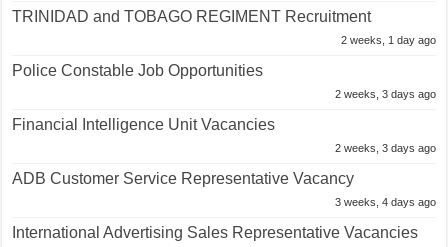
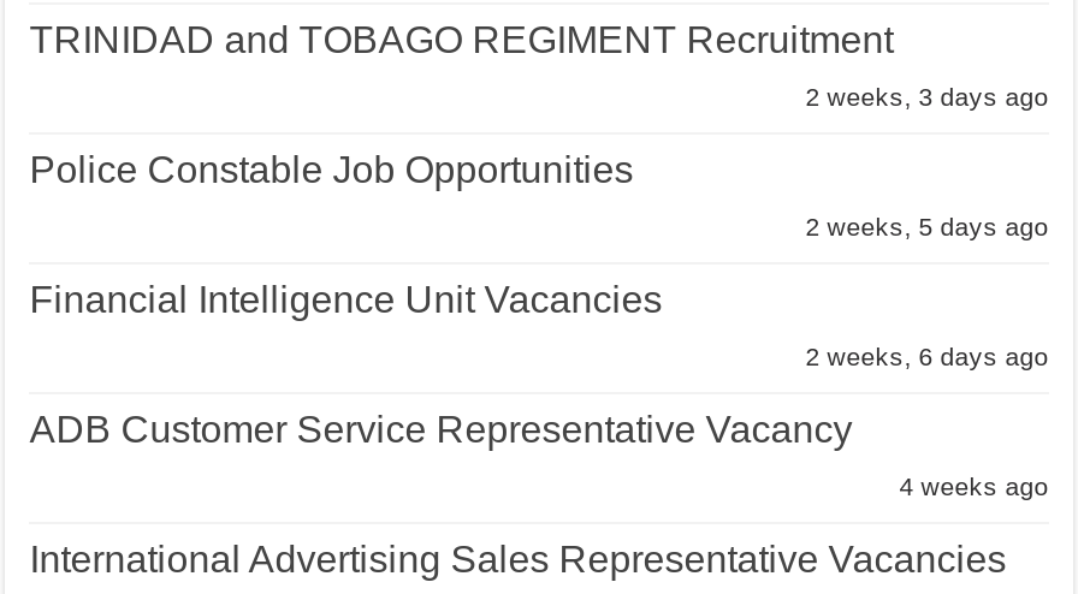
- 2 weeks, 1 day ago
+ 2 weeks, 3 days ago

- 2 weeks, 3 days ago
+ 2 weeks, 5 days ago

- 2 weeks, 3 days ago
+ 2 weeks, 6 days ago

- 3 weeks, 4 days ago
+ 4 weeks ago
